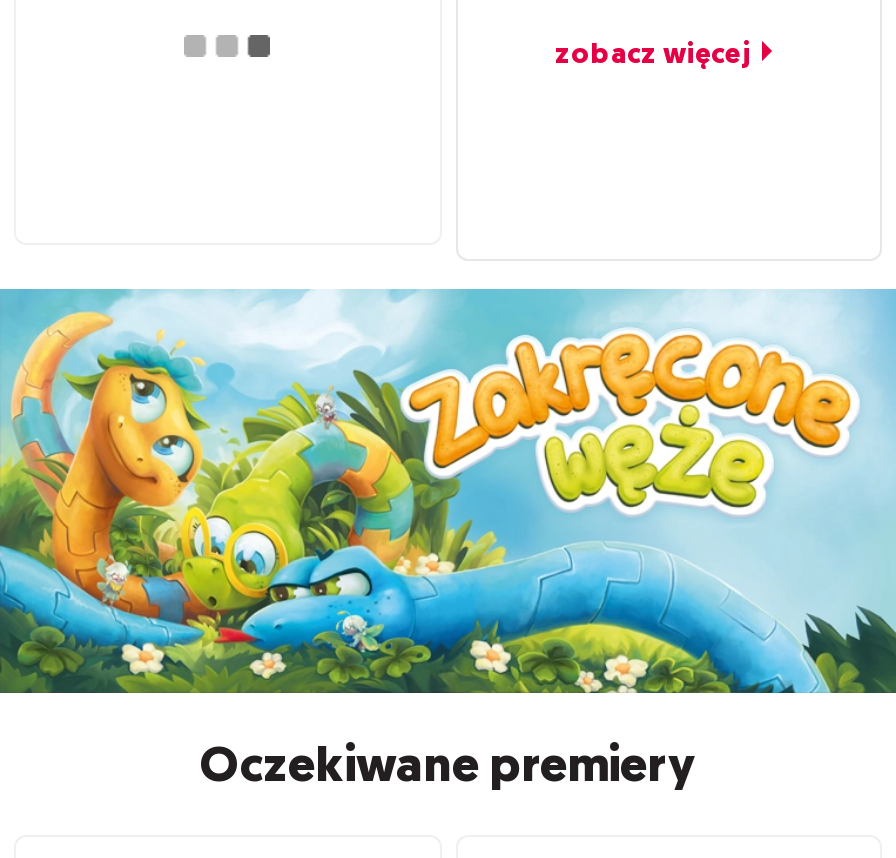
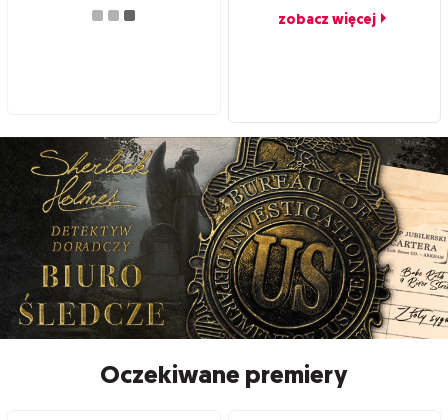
- [image]
+ [image]
